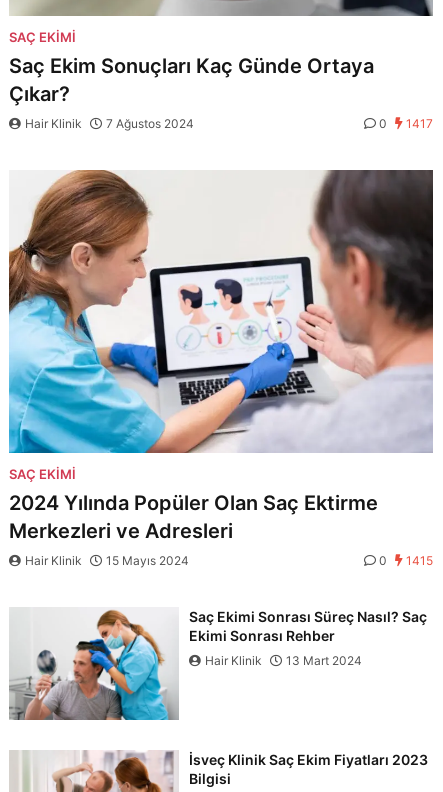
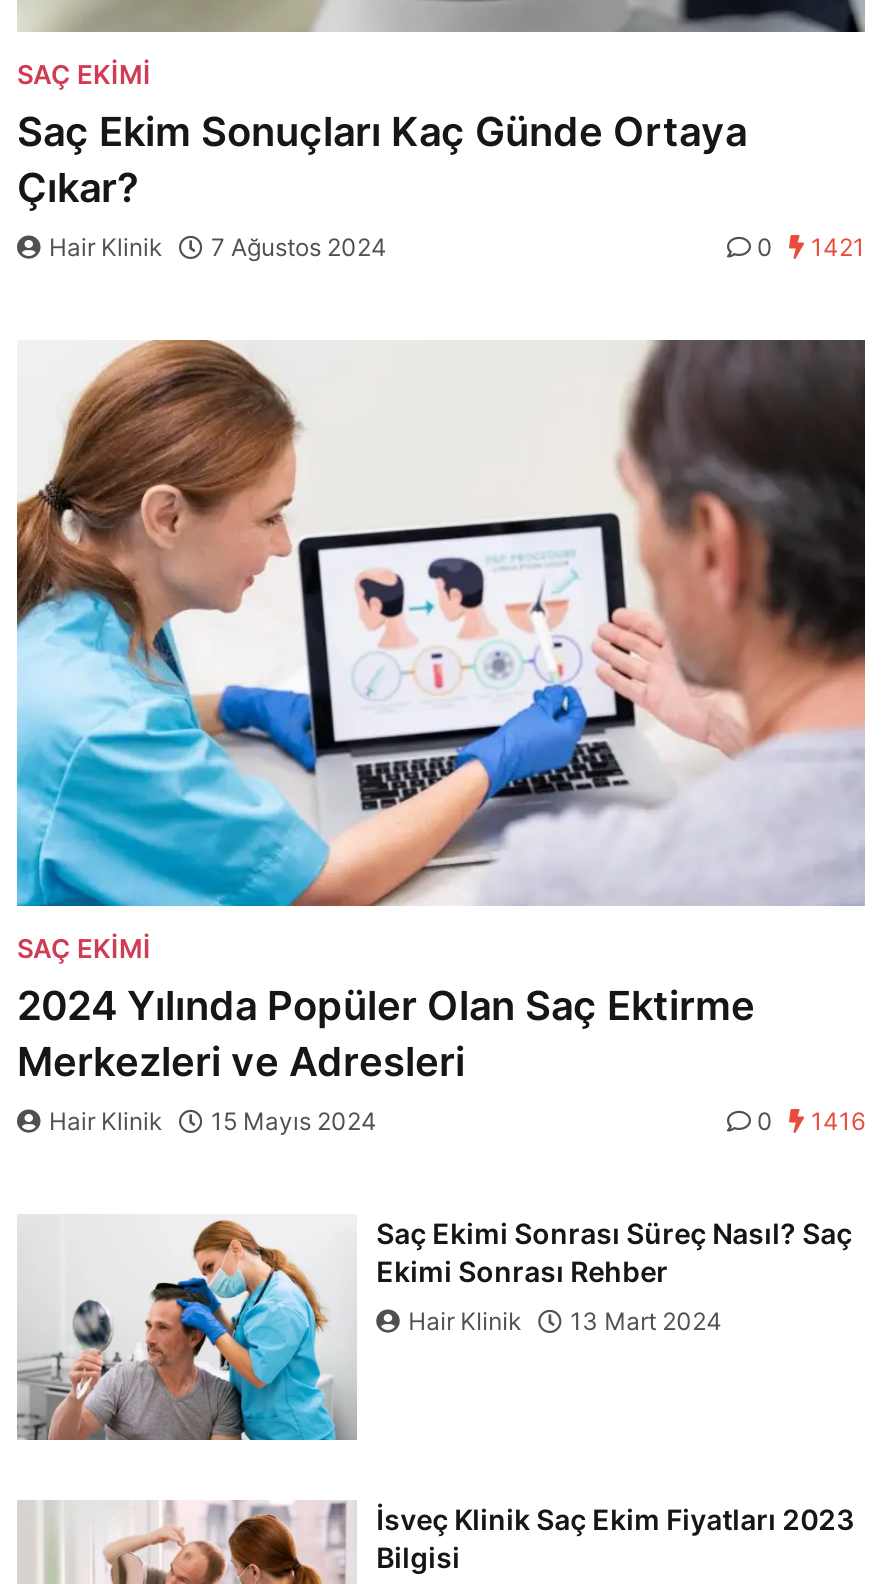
- 0 1417
+ 0 1421

- 0 1415
+ 0 1416
